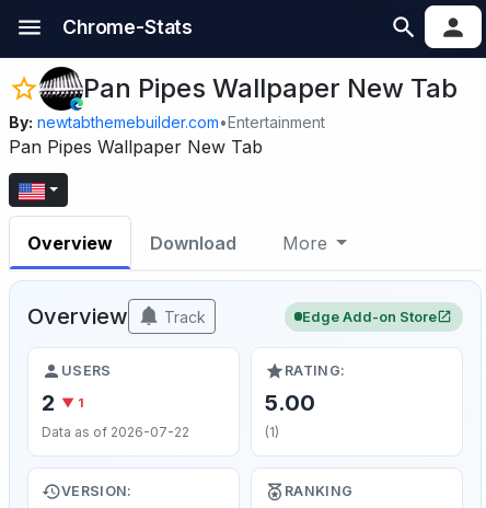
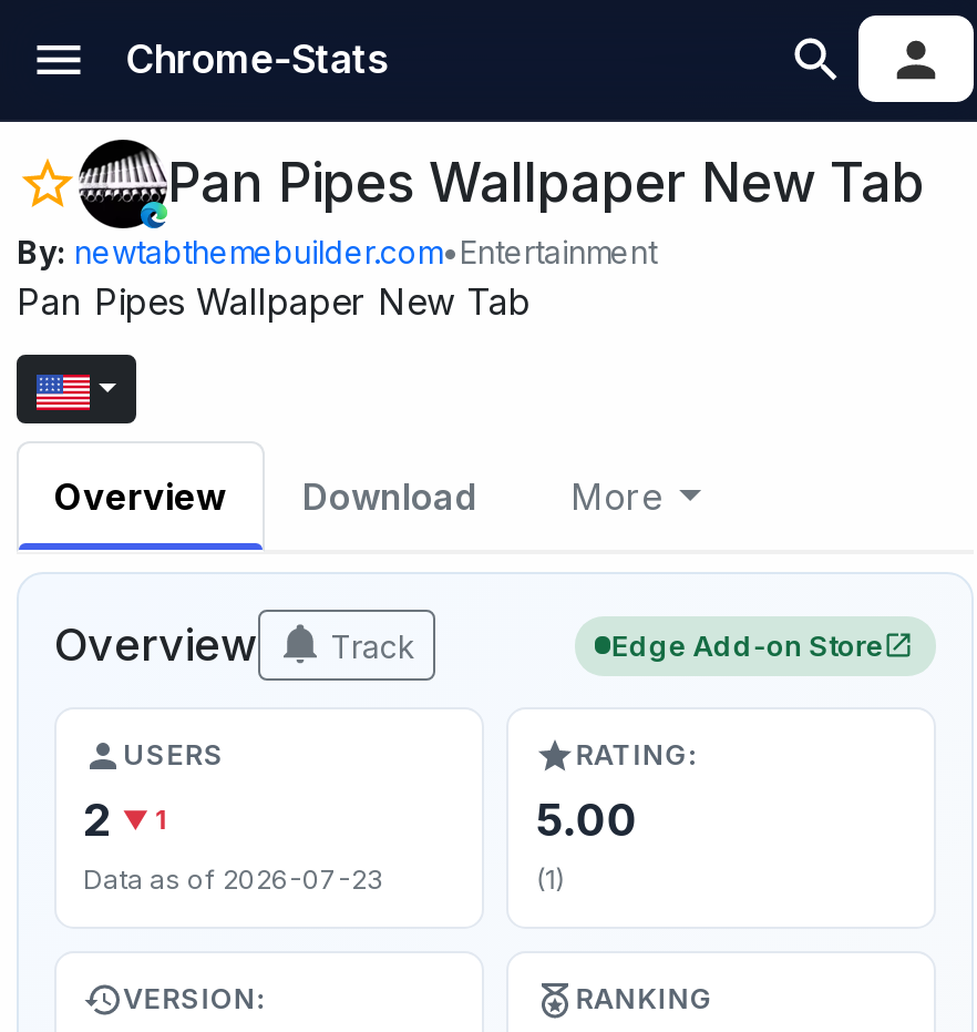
- Data as of 2026-07-22
+ Data as of 2026-07-23
